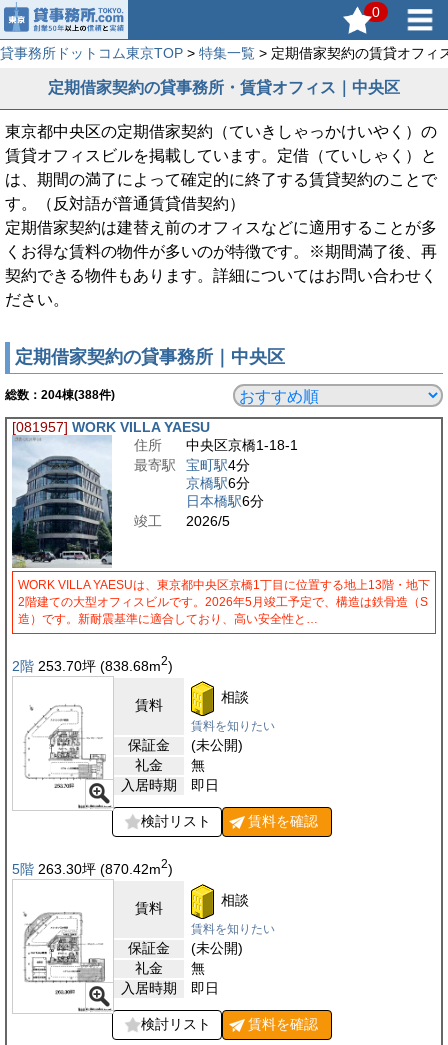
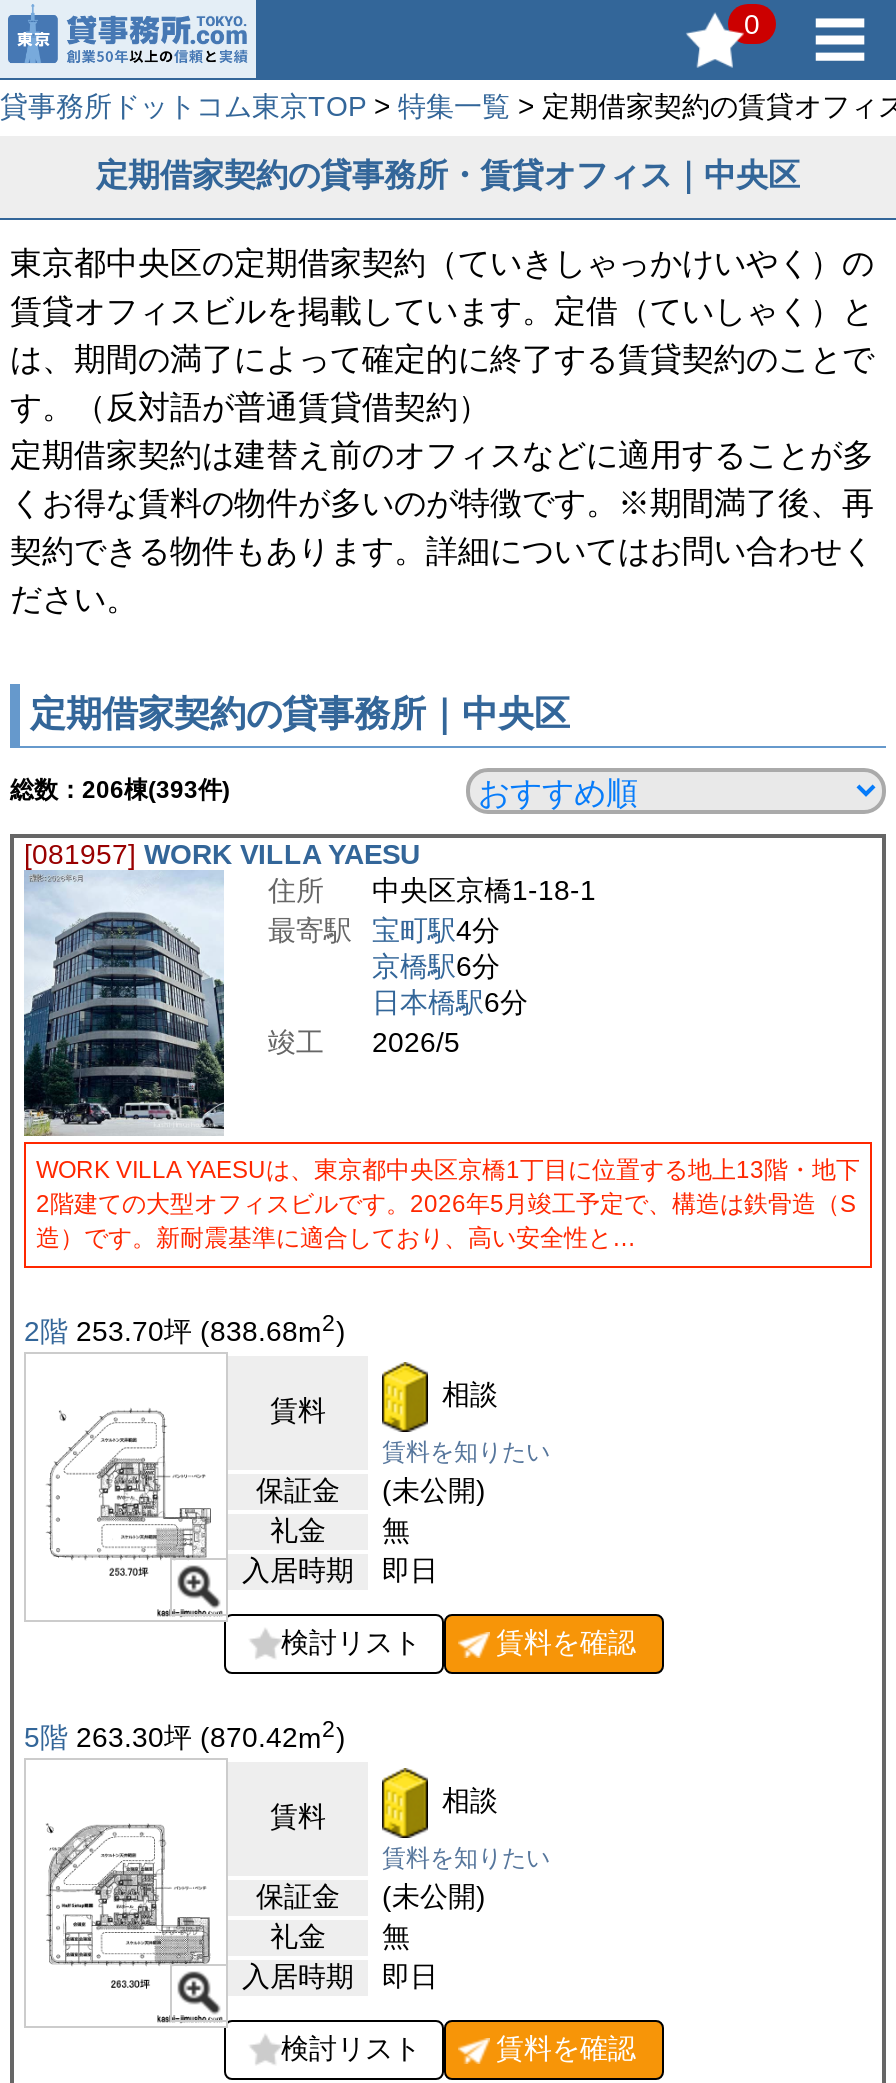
- 総数：204棟(388件)
+ 総数：206棟(393件)
